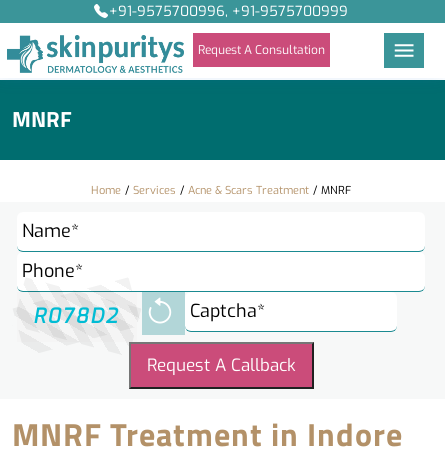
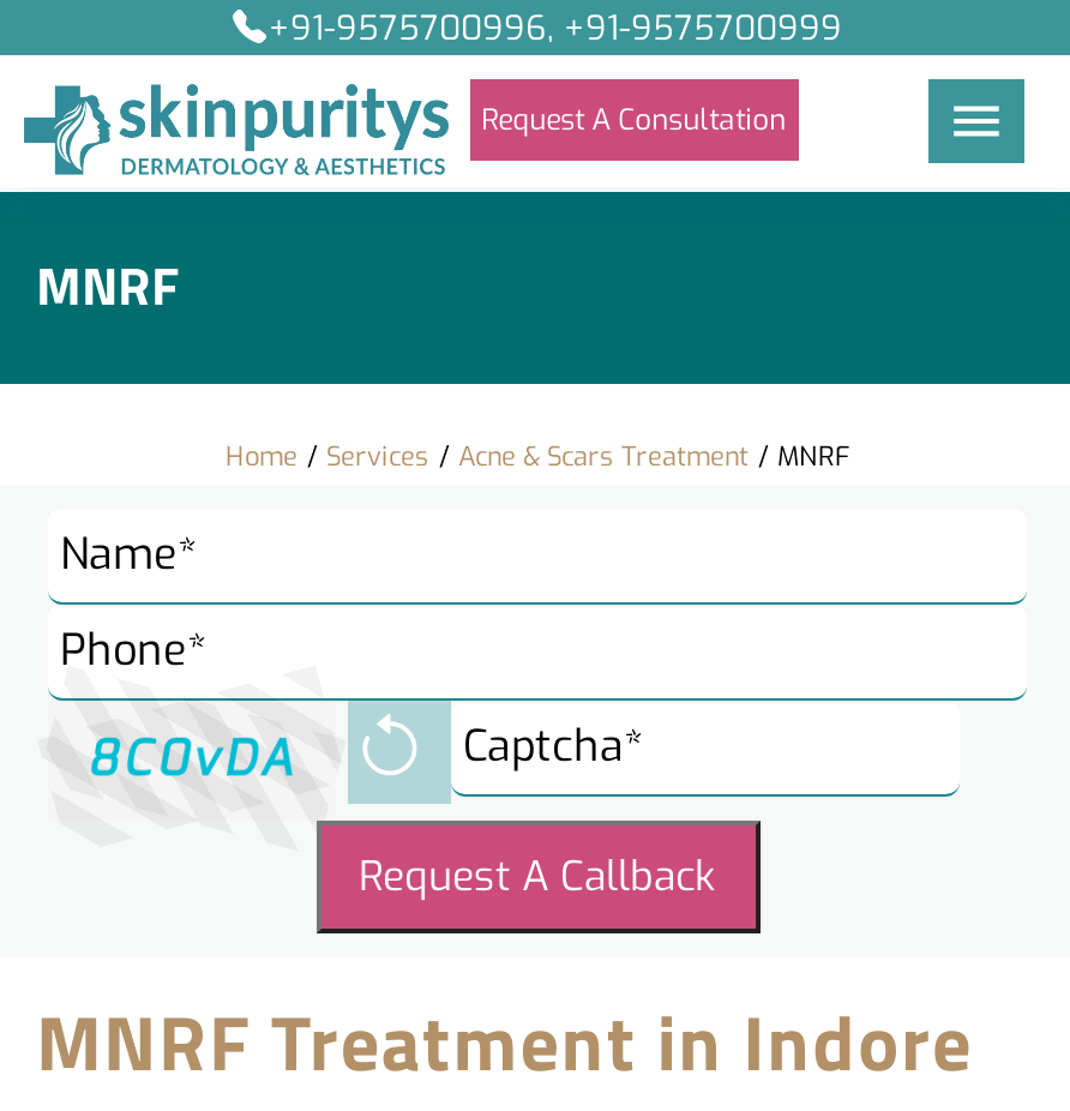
- R078D2
+ 8C0vDA
